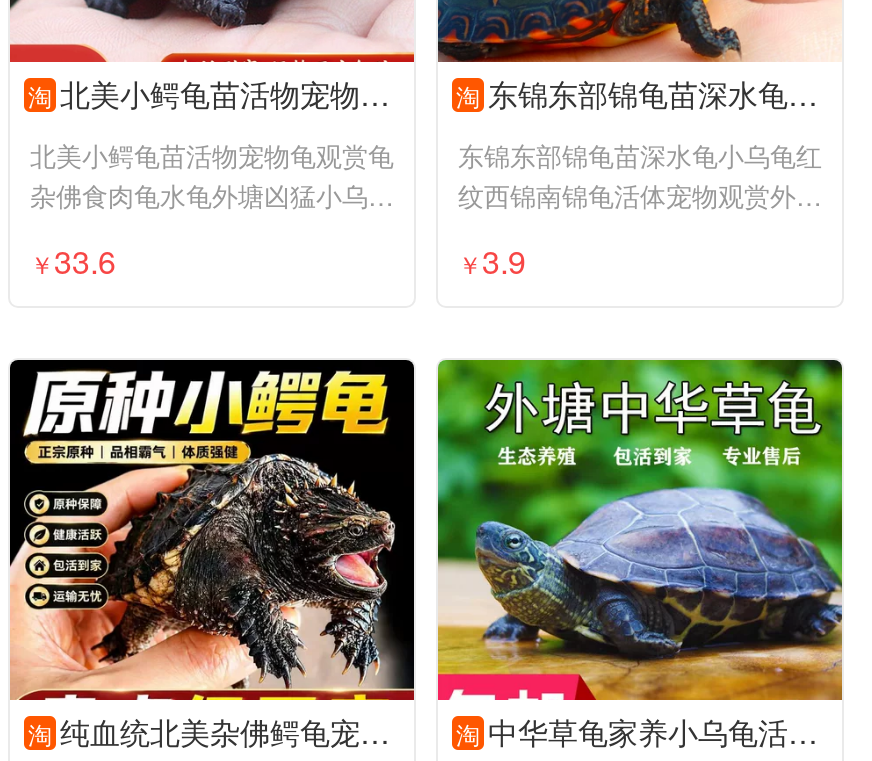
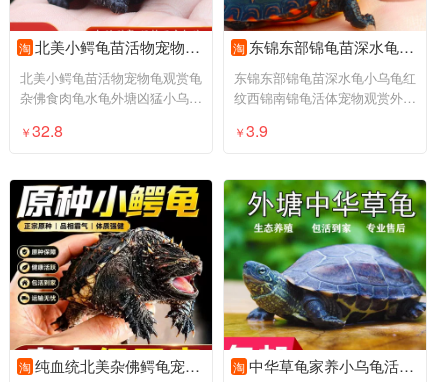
- ￥33.6
+ ￥32.8
